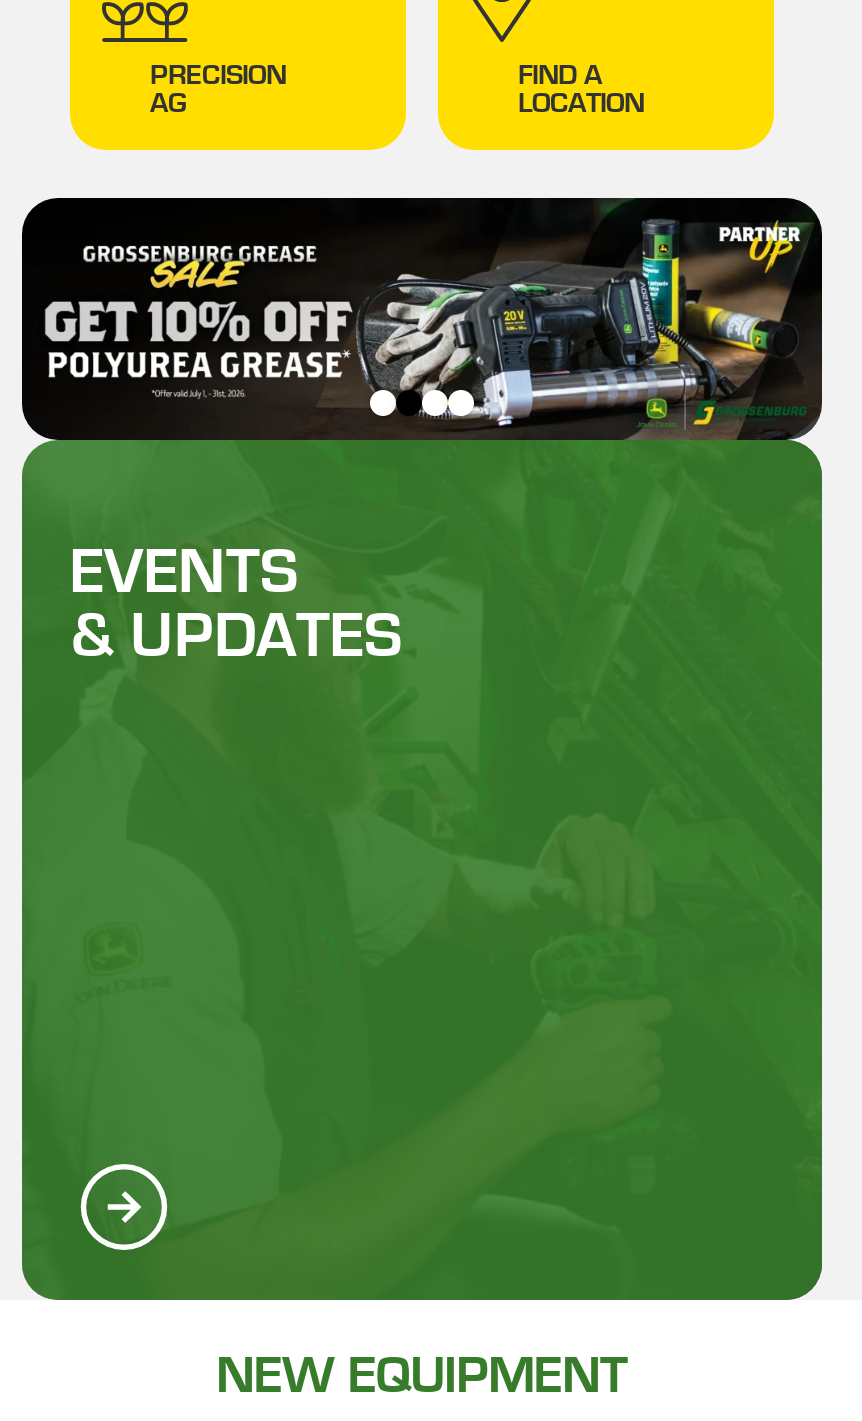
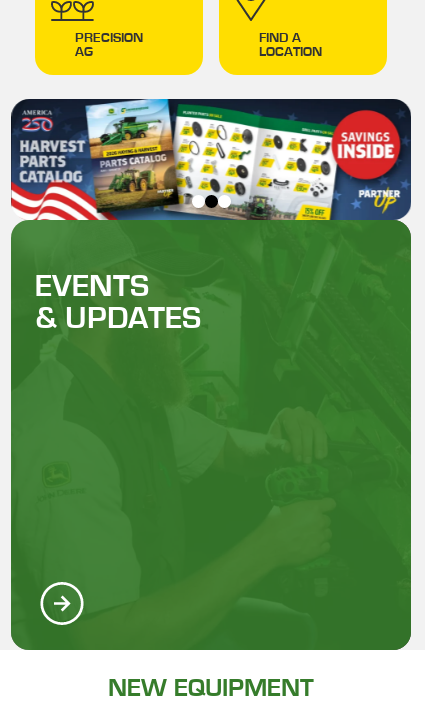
- [image]
+ [image]
